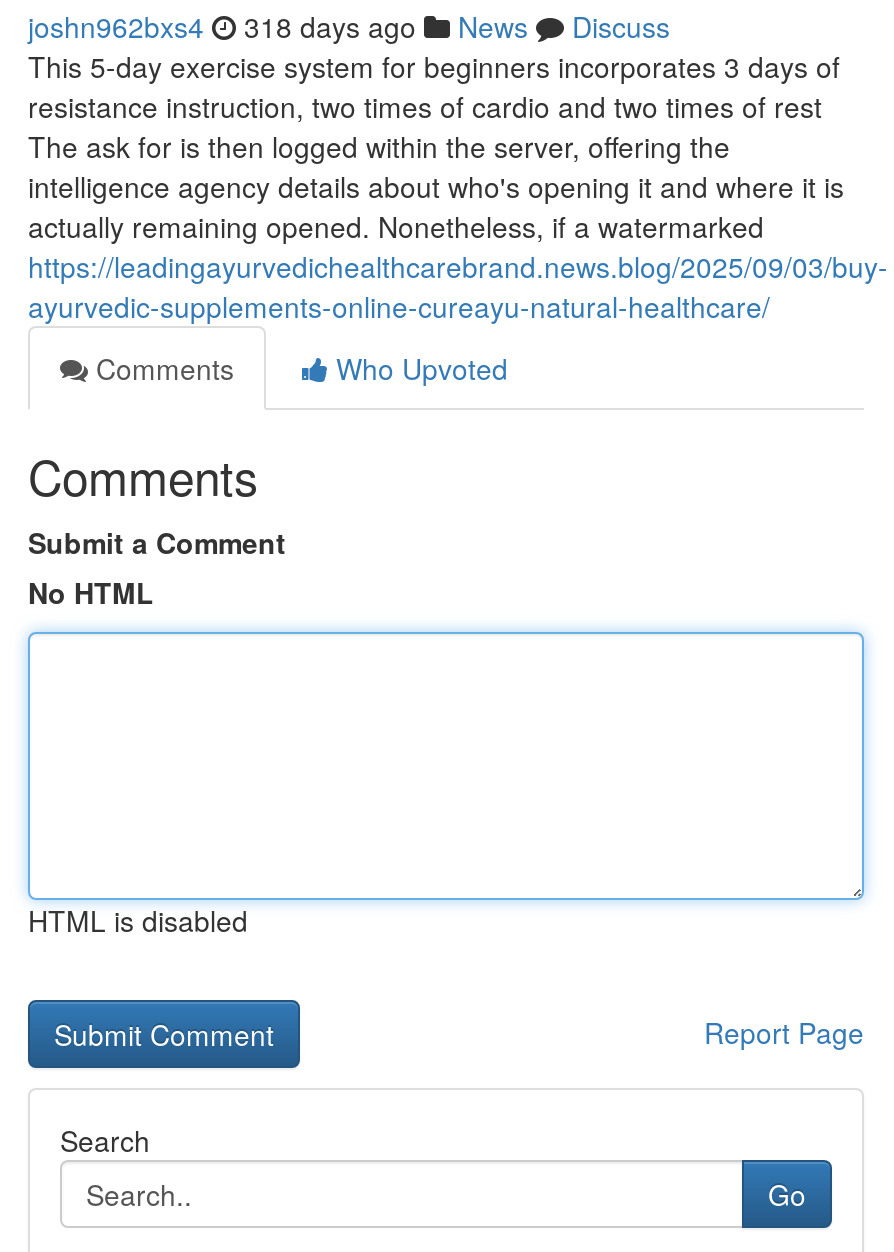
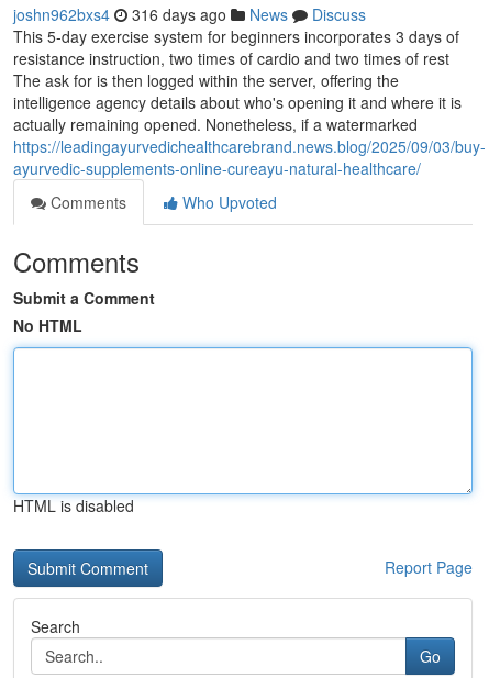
- joshn962bxs4 318 days ago News Discuss
+ joshn962bxs4 316 days ago News Discuss
